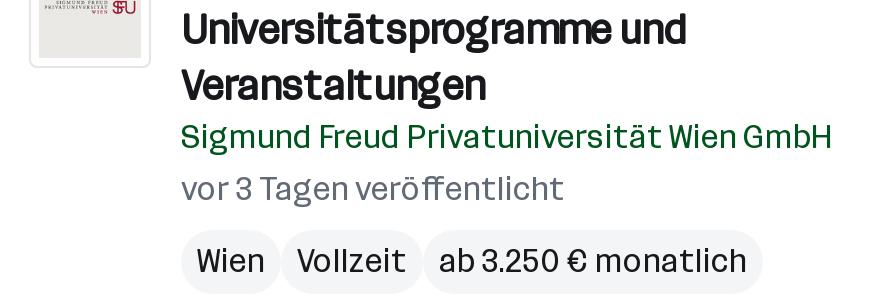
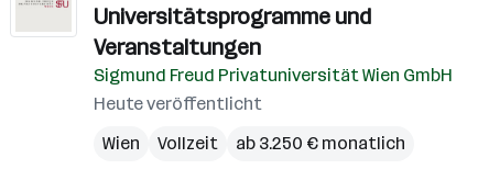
- vor 3 Tagen veröffentlicht
+ Heute veröffentlicht
